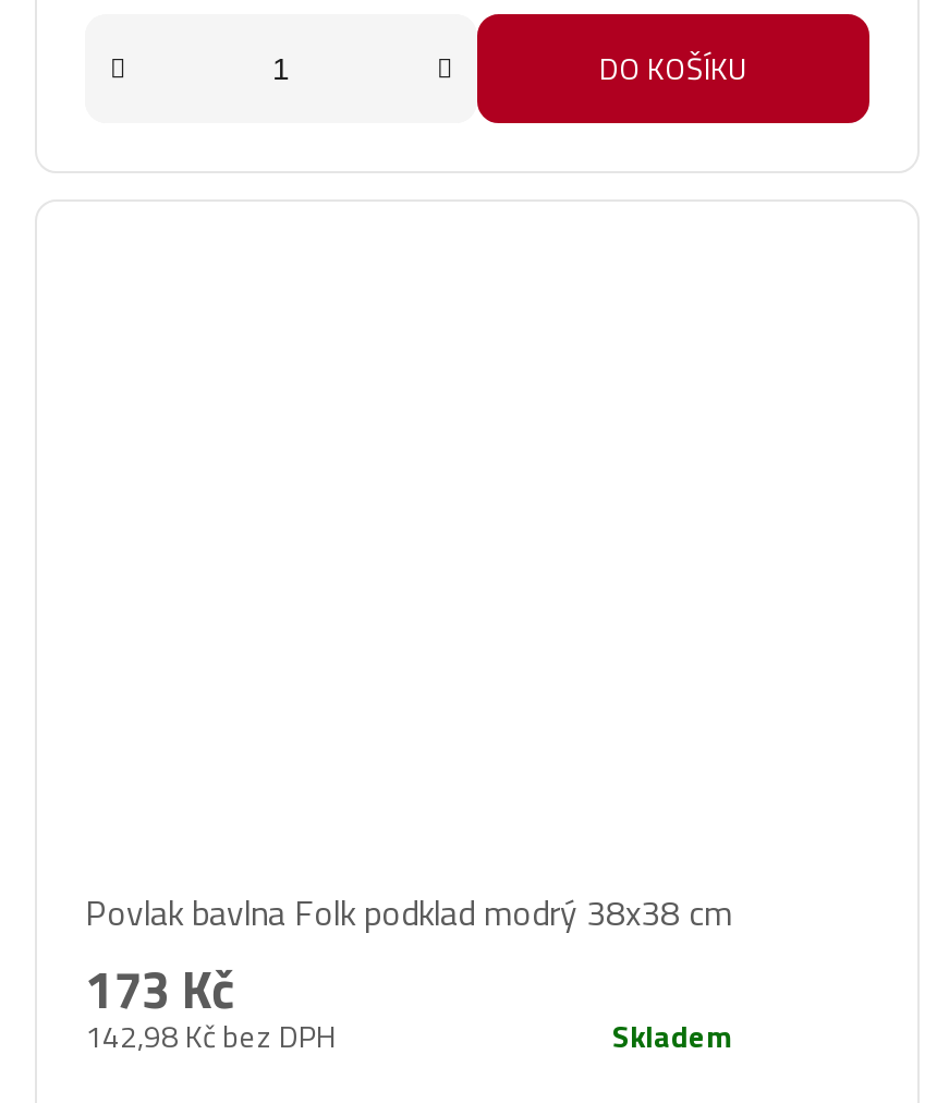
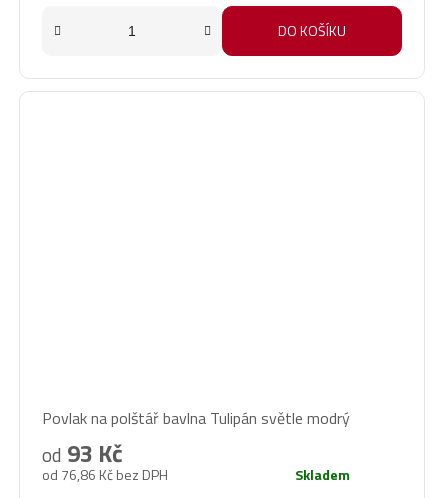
- Povlak bavlna Folk podklad modrý 38x38 cm
+ Povlak na polštář bavlna Tulipán světle modrý

- 173 Kč
+ od 93 Kč

- 142,98 Kč bez DPH
+ od 76,86 Kč bez DPH
